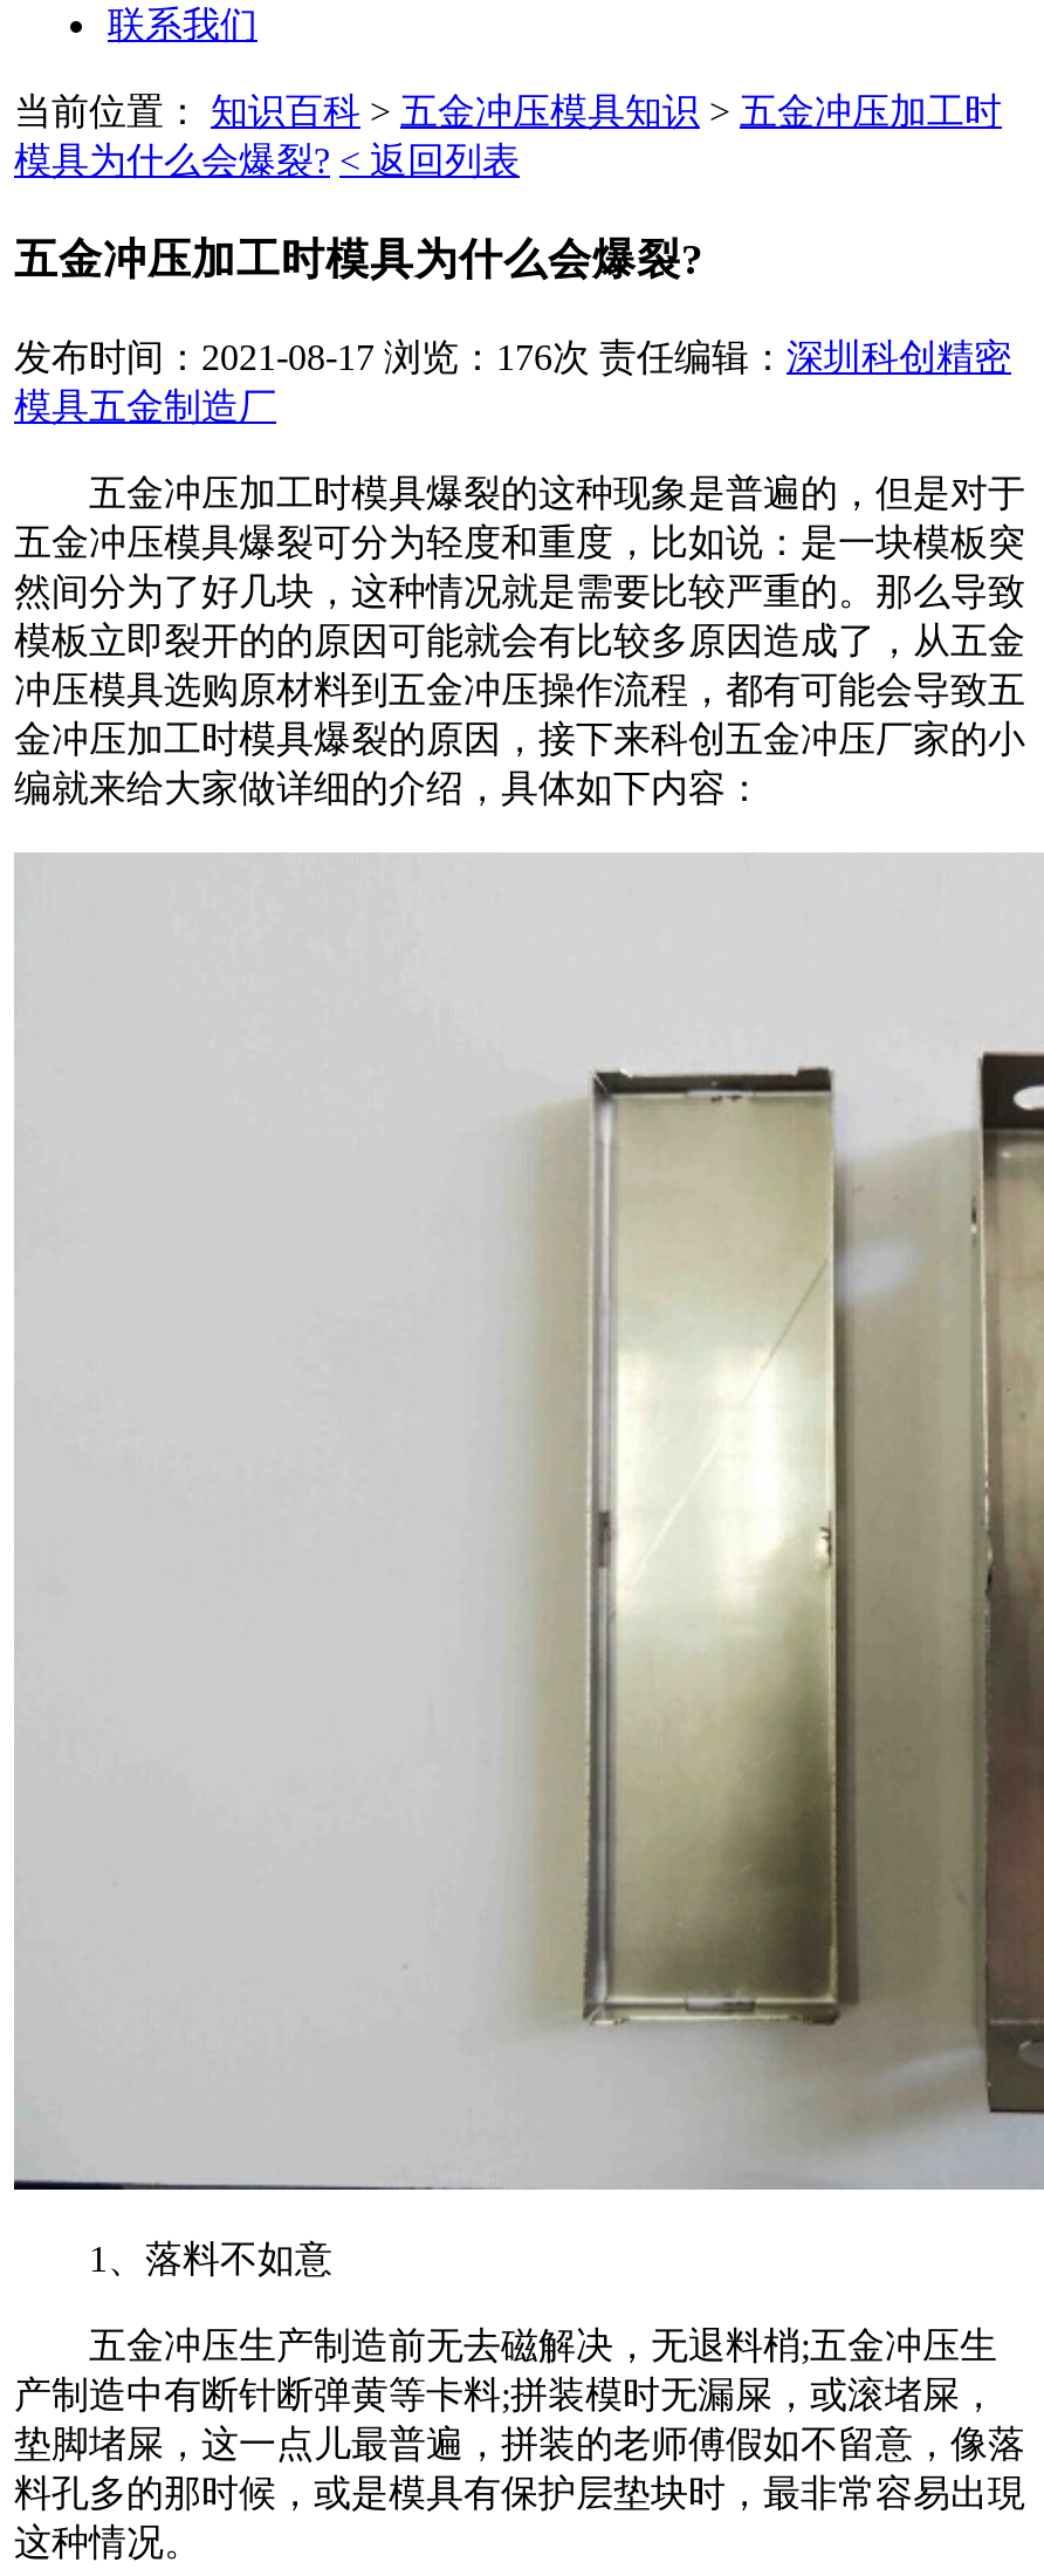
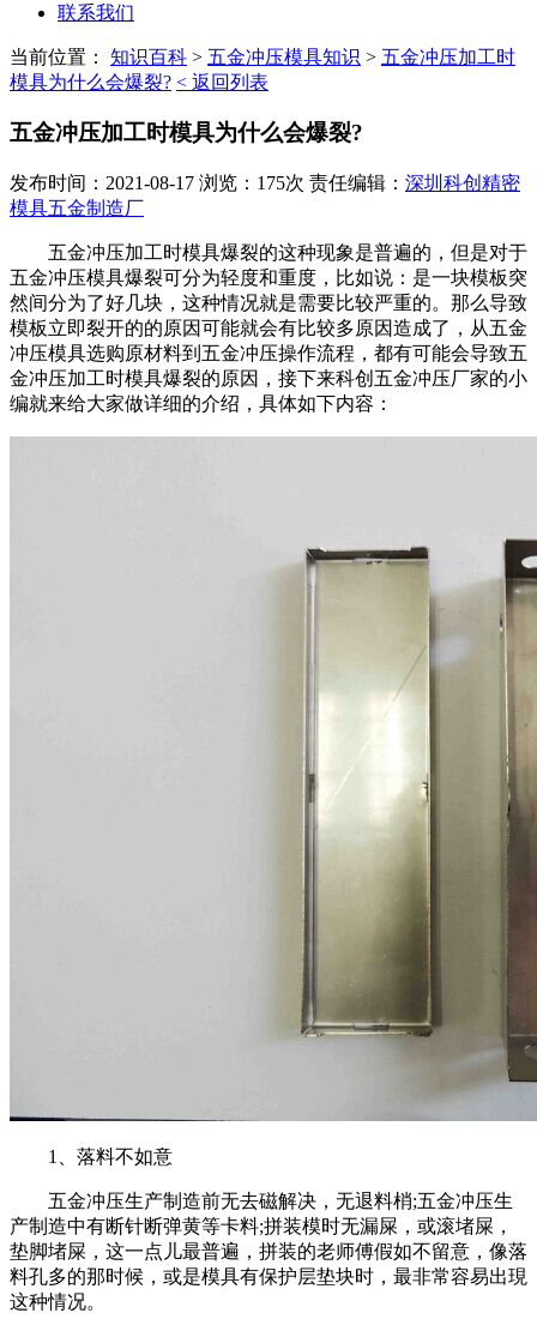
- 发布时间：2021-08-17 浏览：176次 责任编辑：深圳科创精密
+ 发布时间：2021-08-17 浏览：175次 责任编辑：深圳科创精密
